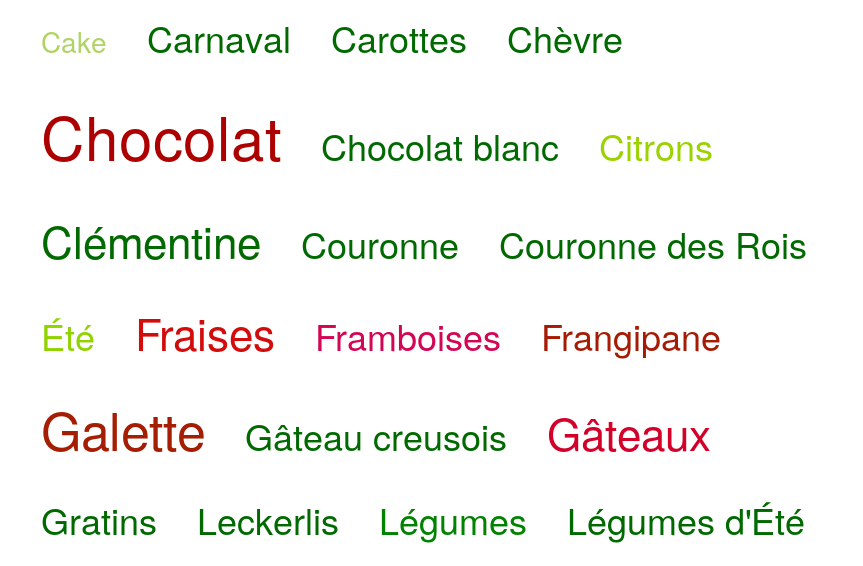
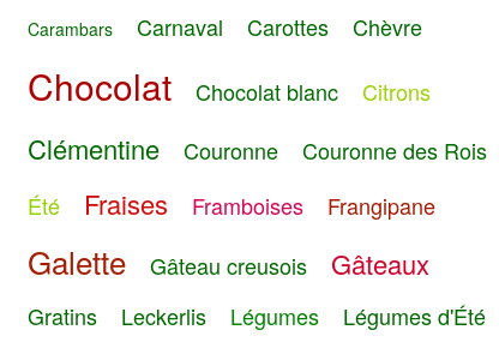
- Cake
+ Carambars
